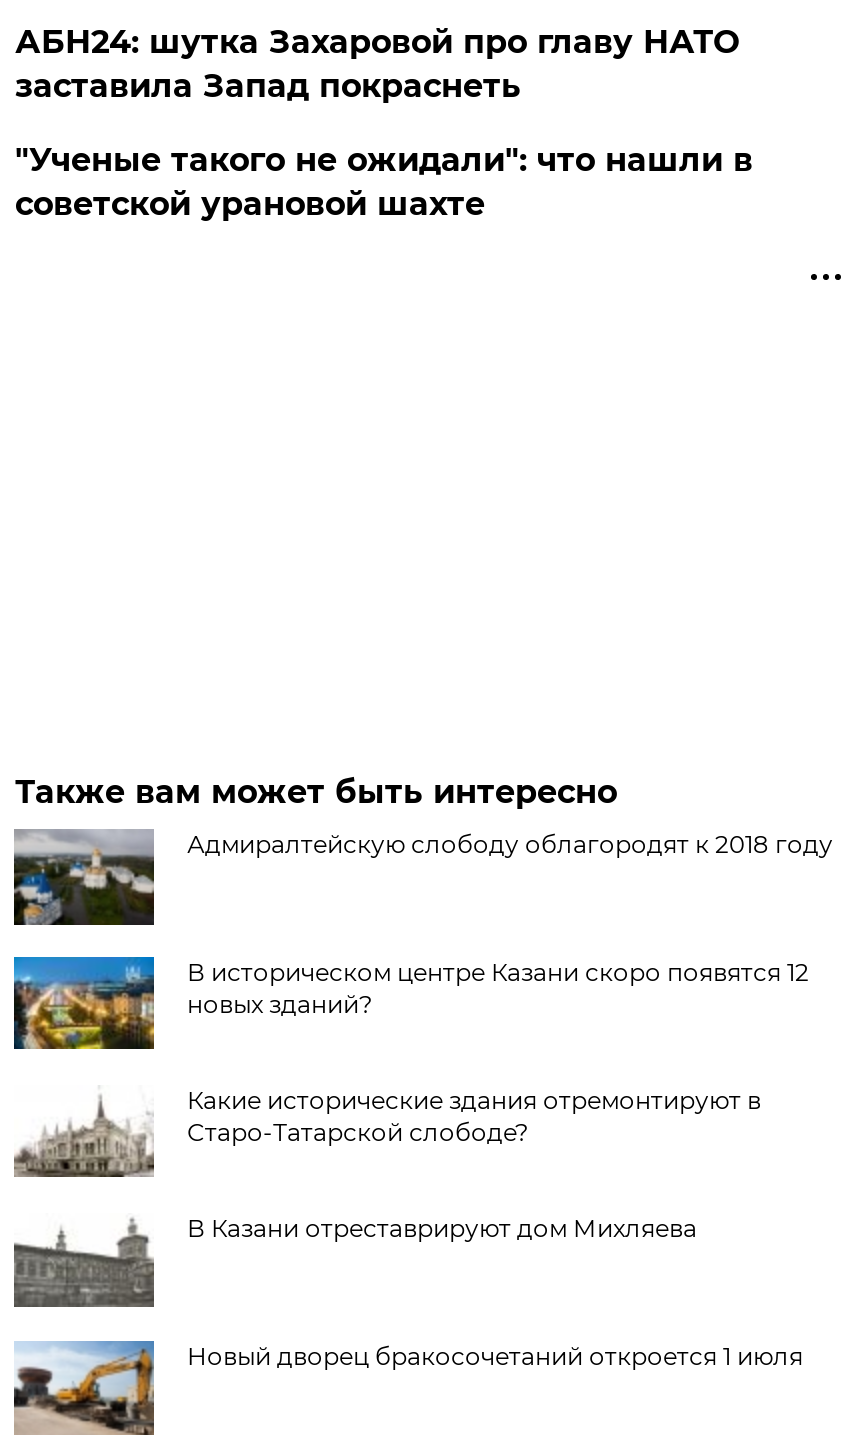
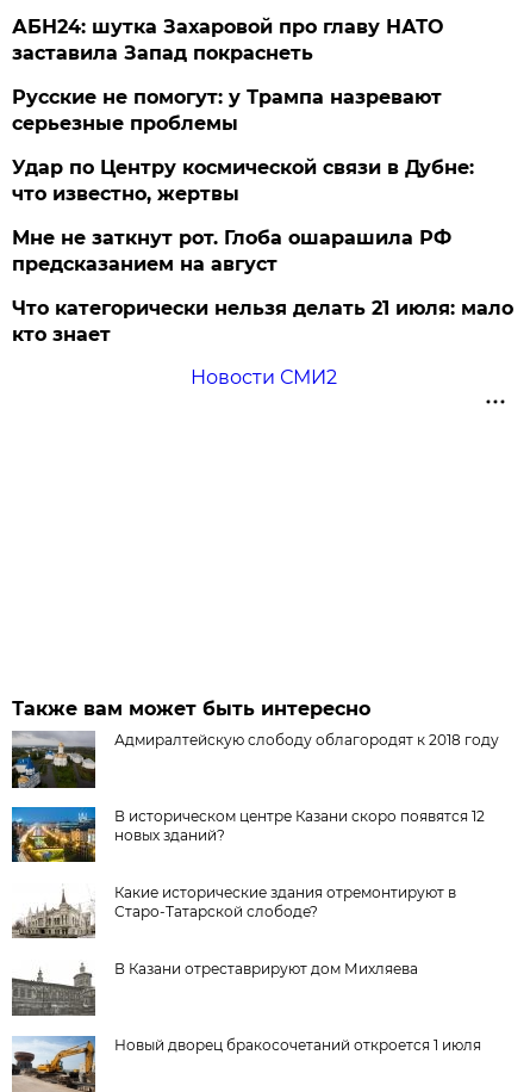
- "Ученые такого не ожидали": что нашли в
- советской урановой шахте
+ Русские не помогут: у Трампа назревают
+ серьезные проблемы
+ Удар по Центру космической связи в Дубне:
+ что известно, жертвы
+ Мне не заткнут рот. Глоба ошарашила РФ
+ предсказанием на август
+ Что категорически нельзя делать 21 июля: мало
+ кто знает
+ Новости СМИ2
